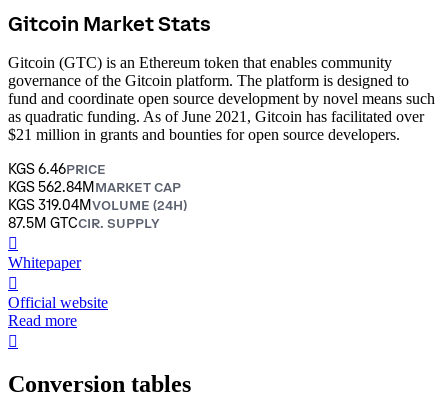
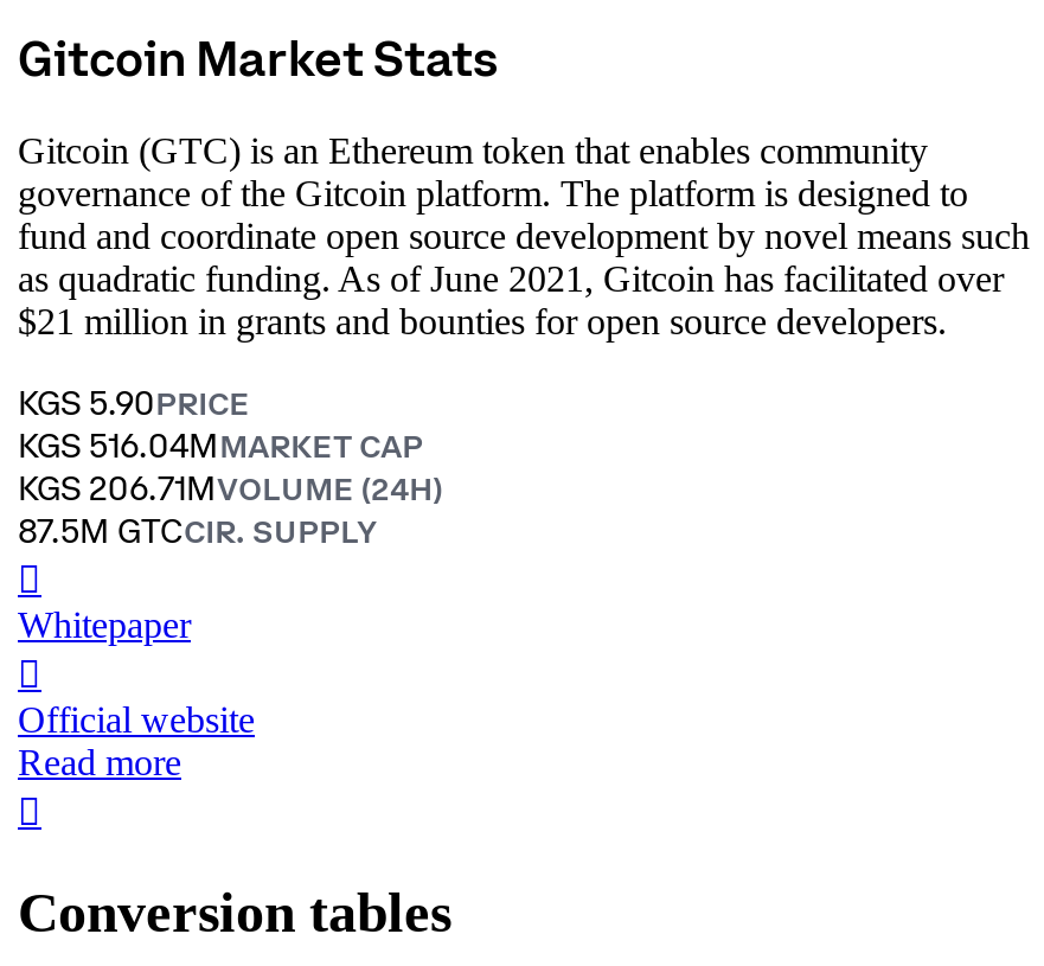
- KGS 6.46PRICE
+ KGS 5.90PRICE

- KGS 562.84MMARKET CAP
+ KGS 516.04MMARKET CAP

- KGS 319.04MVOLUME (24H)
+ KGS 206.71MVOLUME (24H)
